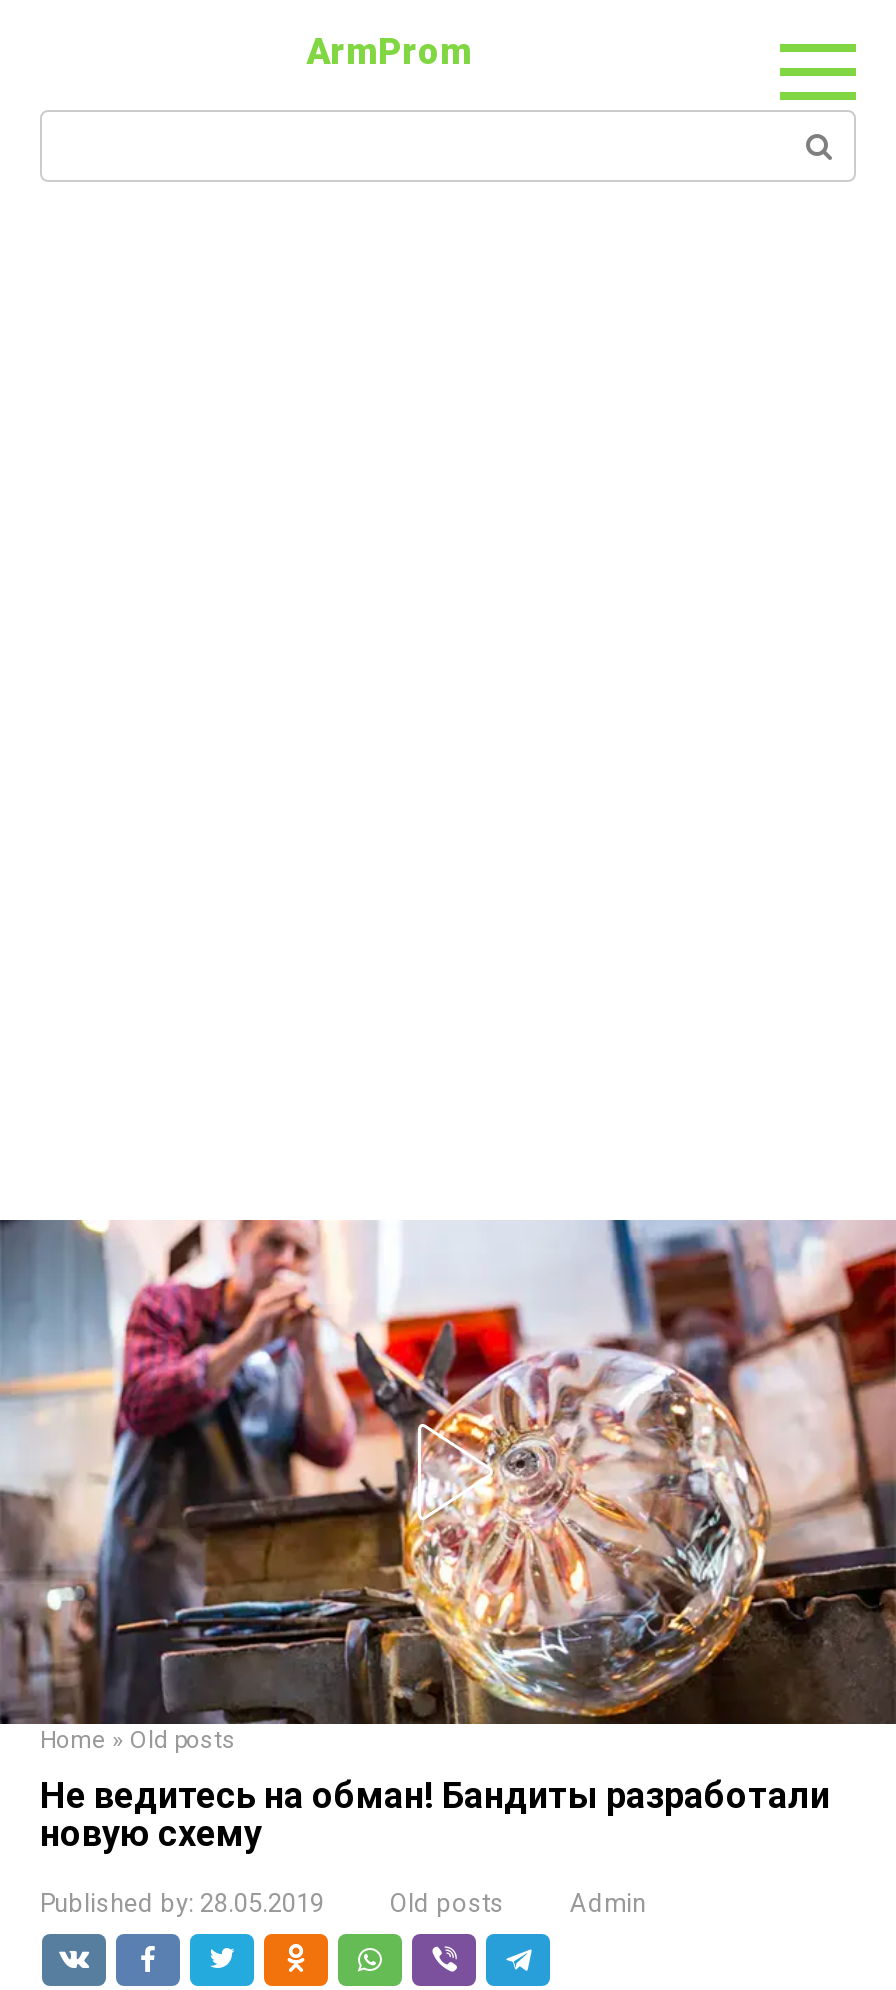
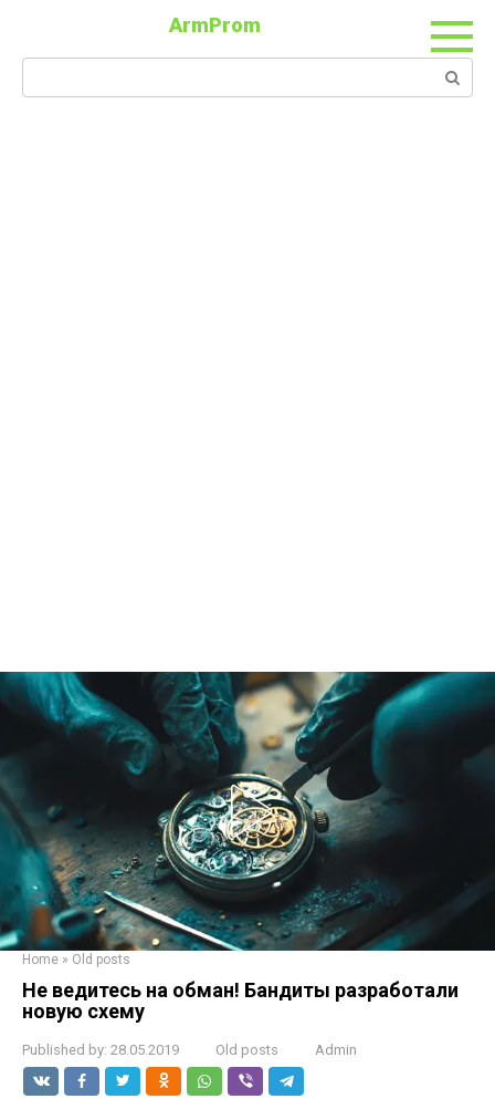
- [image]
+ [image]
